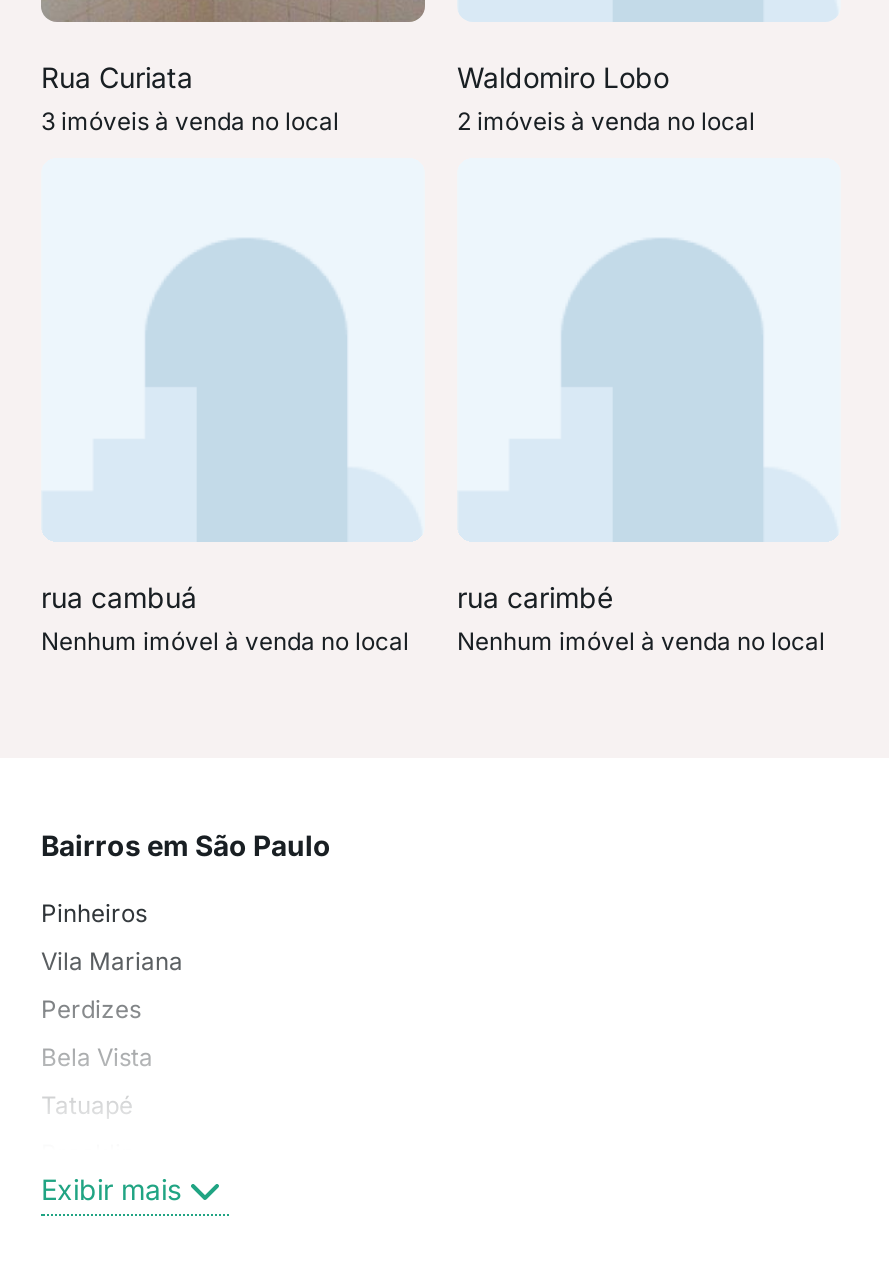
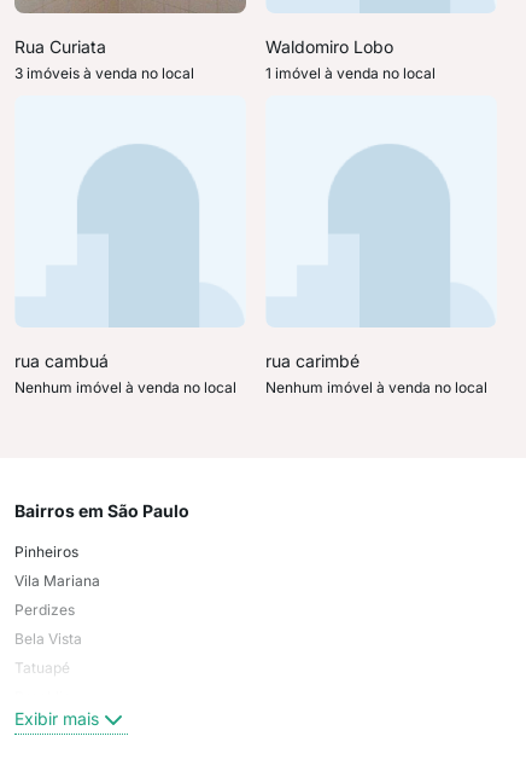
- 2 imóveis à venda no local
+ 1 imóvel à venda no local
